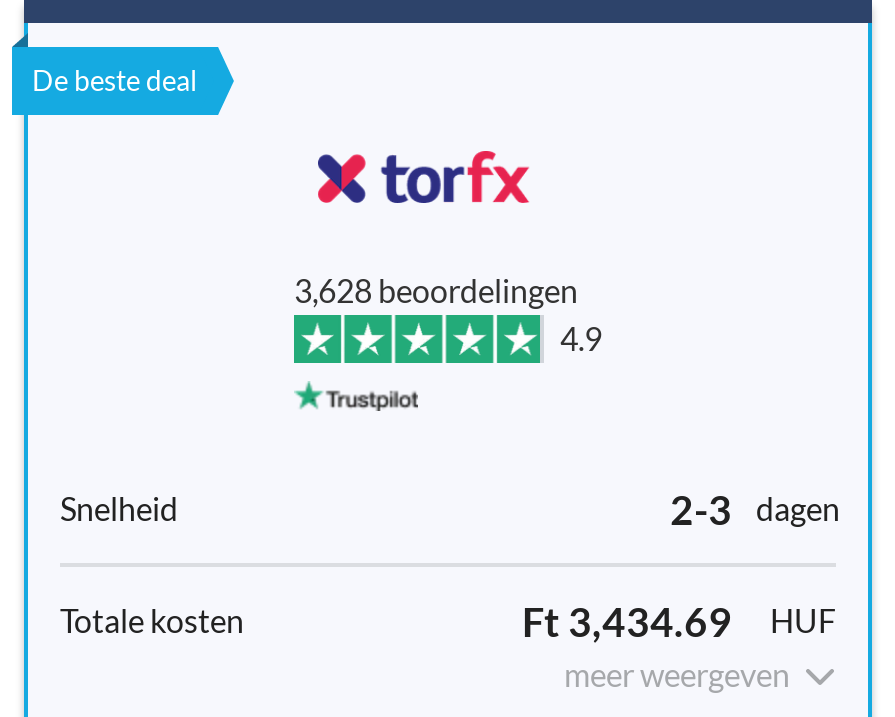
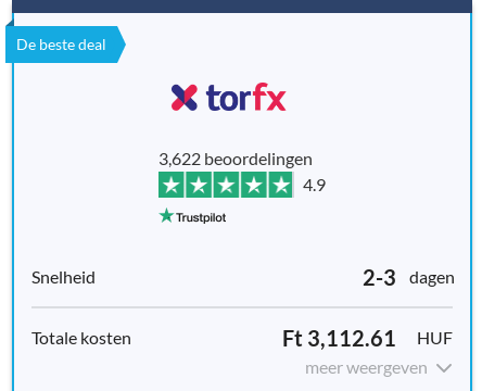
- 3,628 beoordelingen
+ 3,622 beoordelingen

- Ft 3,434.69 HUF
+ Ft 3,112.61 HUF
